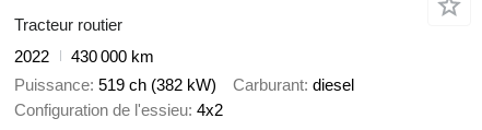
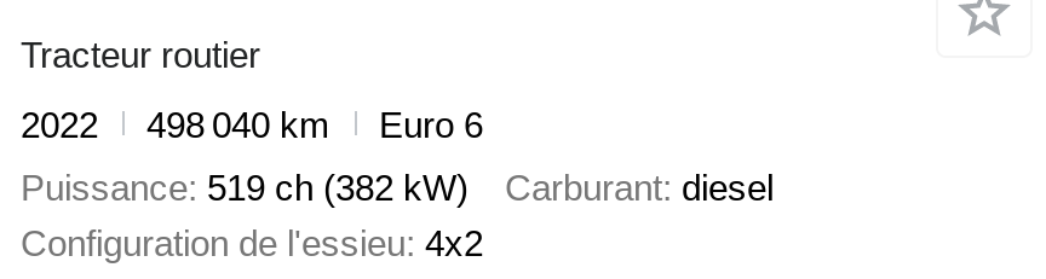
- 430 000 km
+ 498 040 km
+ Euro 6
